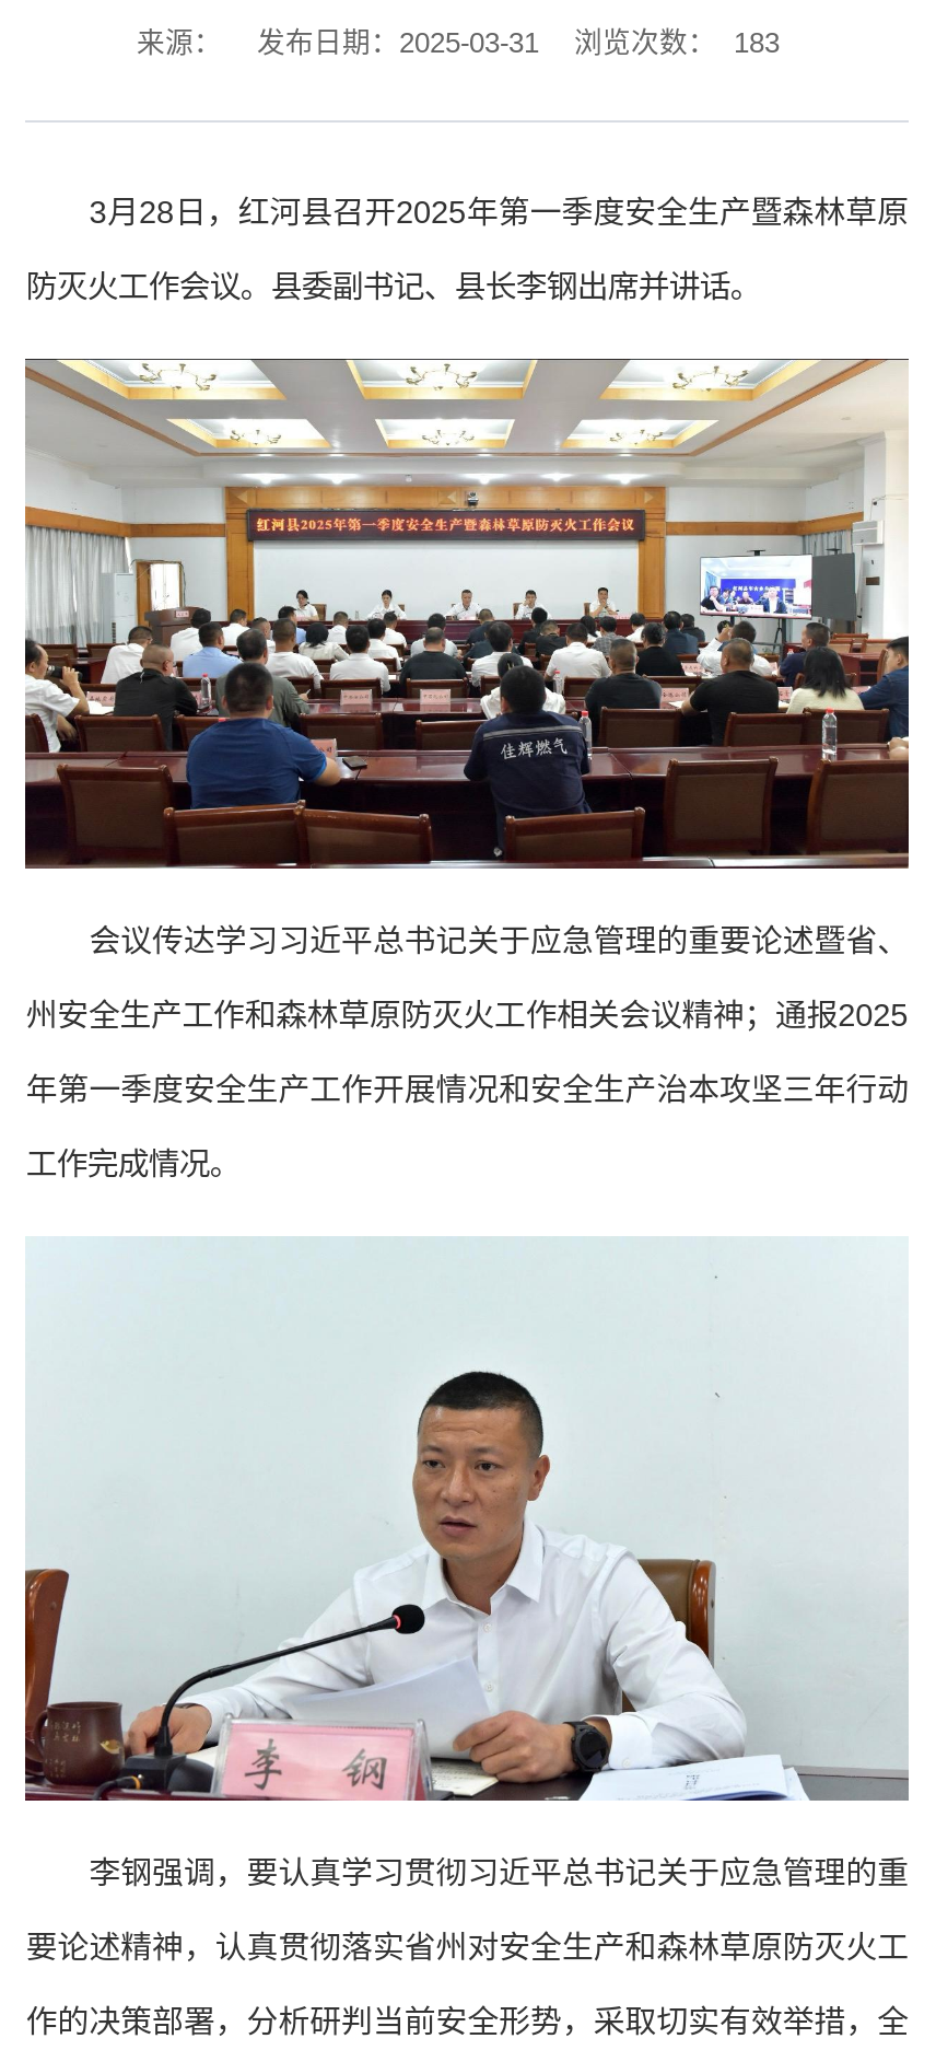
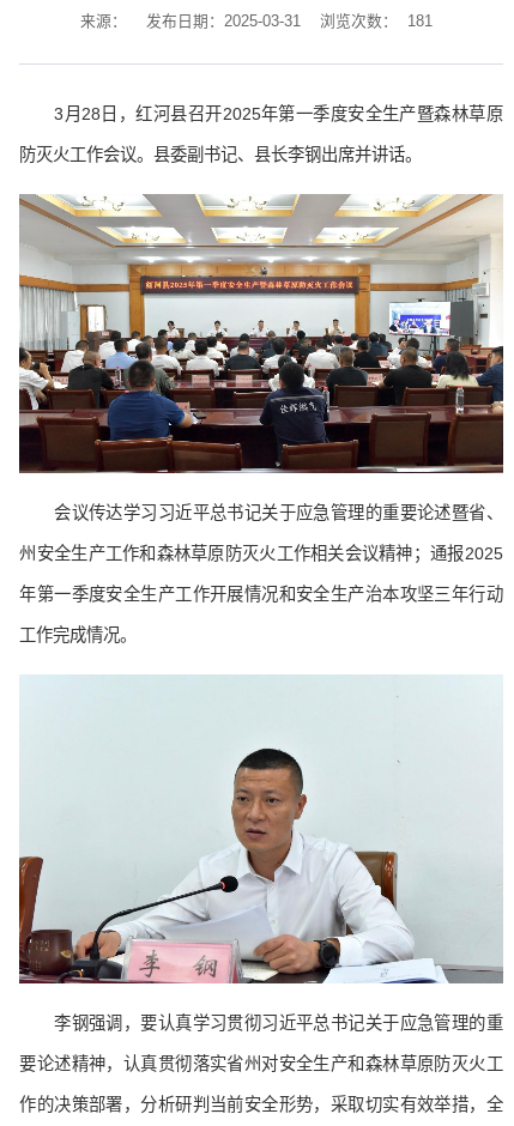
- 来源： 发布日期：2025-03-31 浏览次数： 183
+ 来源： 发布日期：2025-03-31 浏览次数： 181
